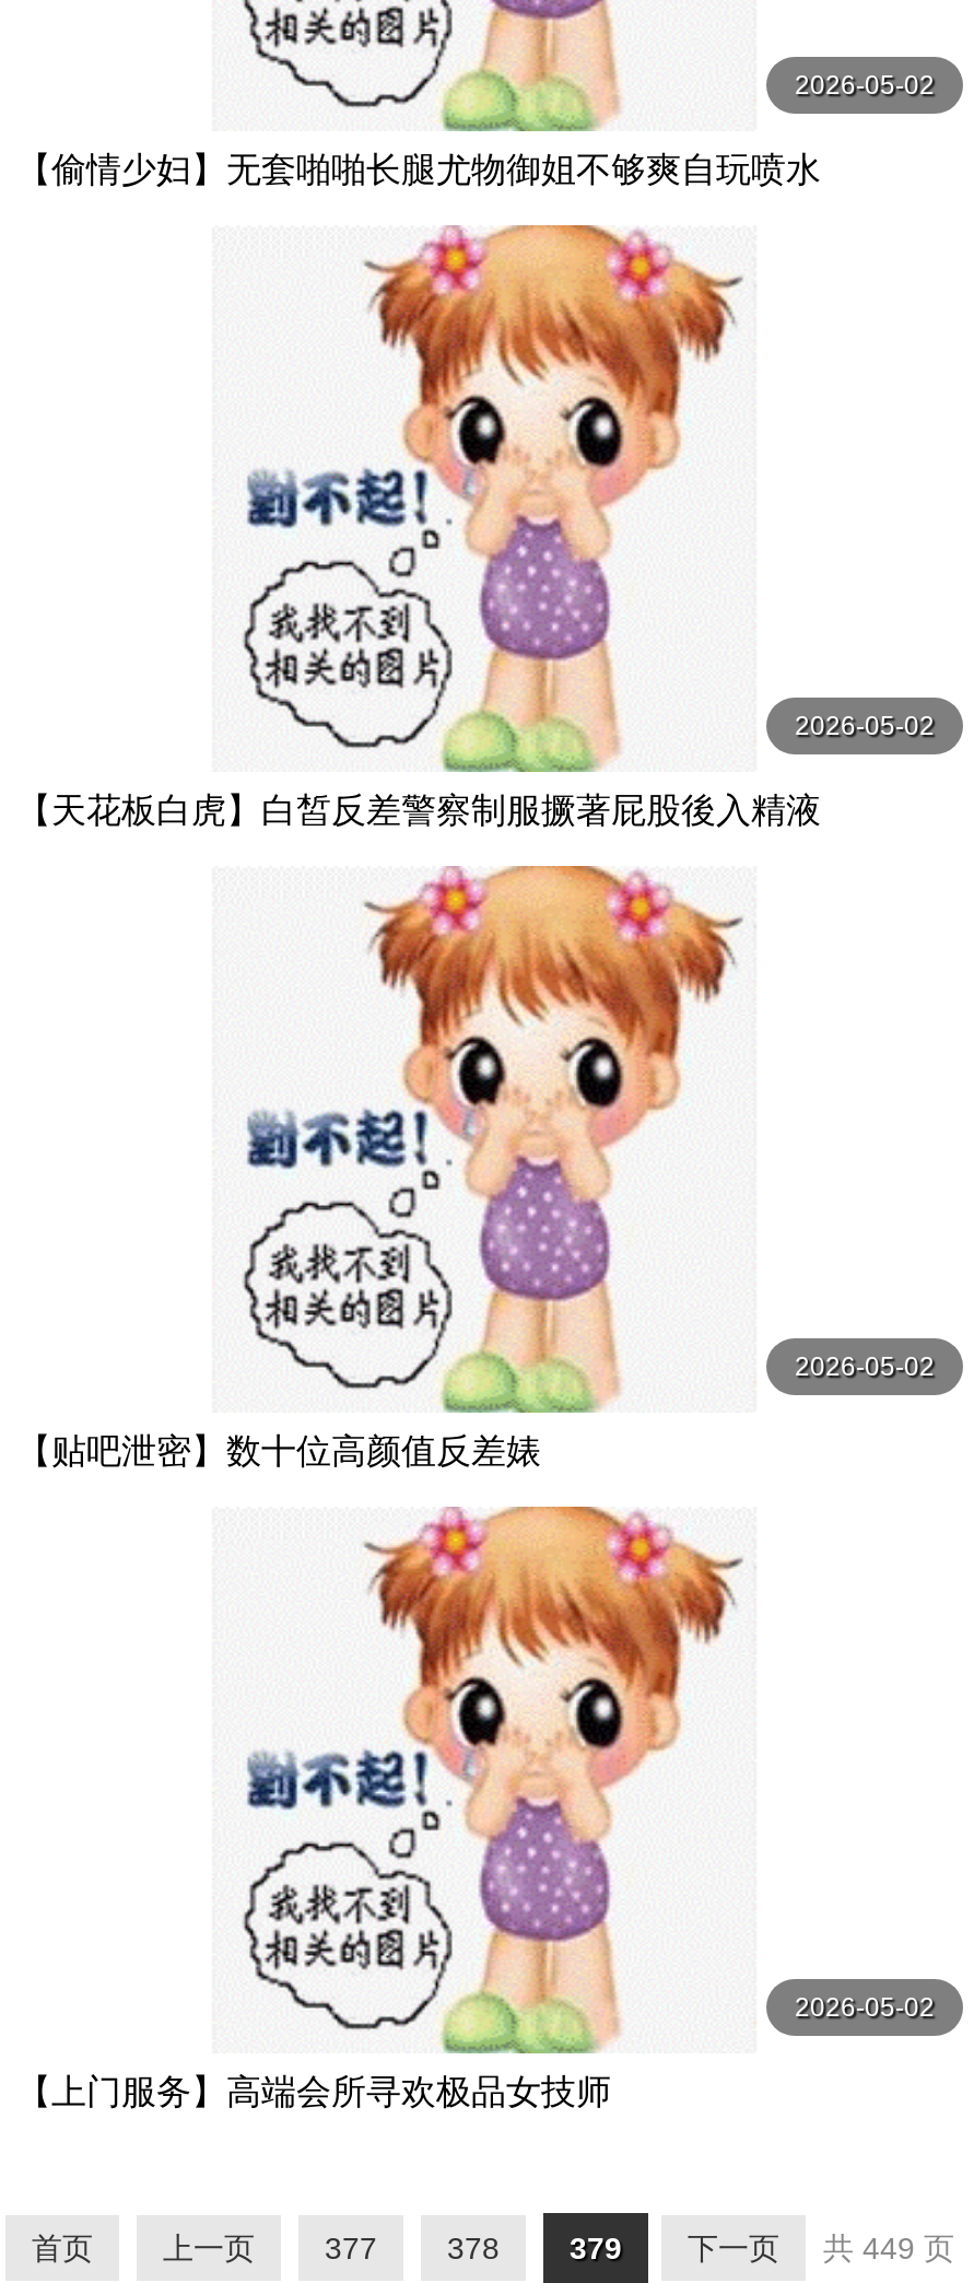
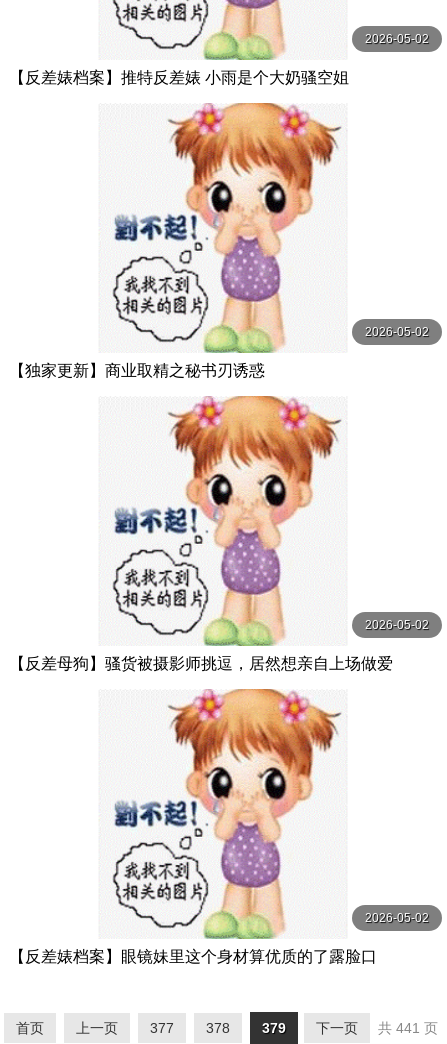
- 【偷情少妇】无套啪啪长腿尤物御姐不够爽自玩喷水
+ 【反差婊档案】推特反差婊 小雨是个大奶骚空姐

- 【天花板白虎】白皙反差警察制服撅著屁股後入精液
+ 【独家更新】商业取精之秘书刃诱惑

- 【贴吧泄密】数十位高颜值反差婊
+ 【反差母狗】骚货被摄影师挑逗，居然想亲自上场做爱

- 【上门服务】高端会所寻欢极品女技师
+ 【反差婊档案】眼镜妹里这个身材算优质的了露脸口

- 首页 上一页 377 378 379 下一页 共 449 页
+ 首页 上一页 377 378 379 下一页 共 441 页
